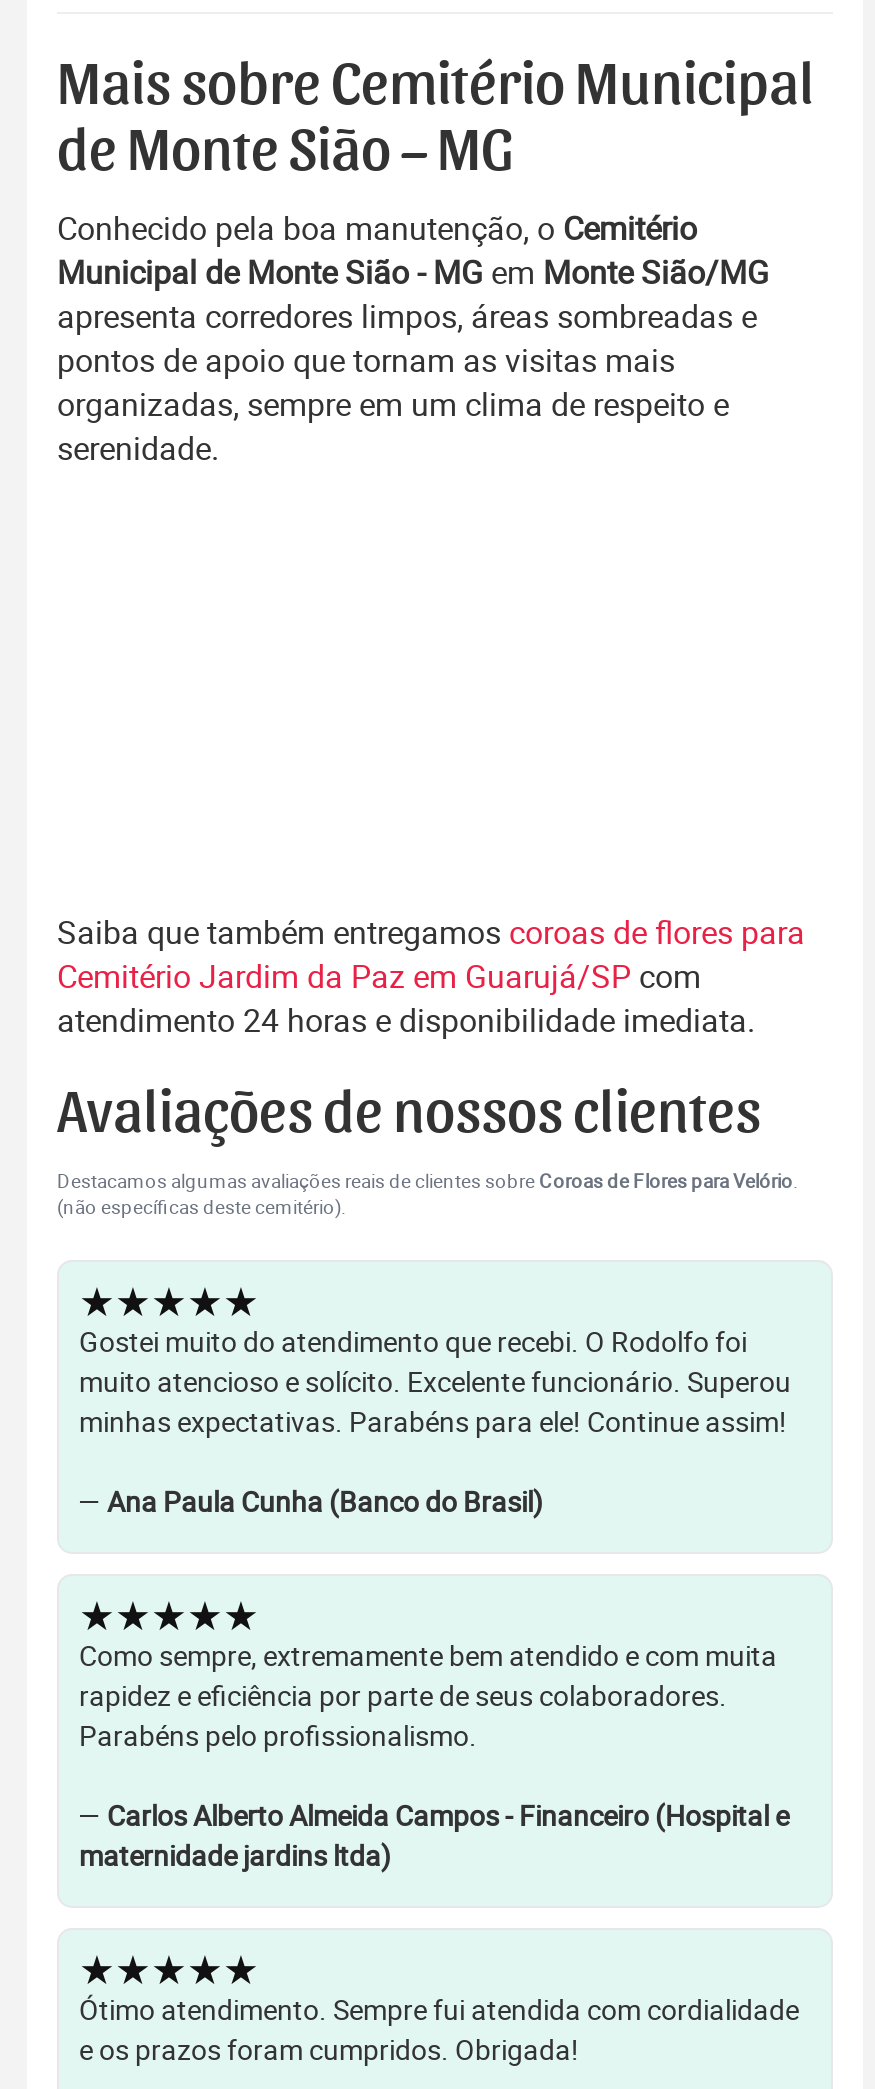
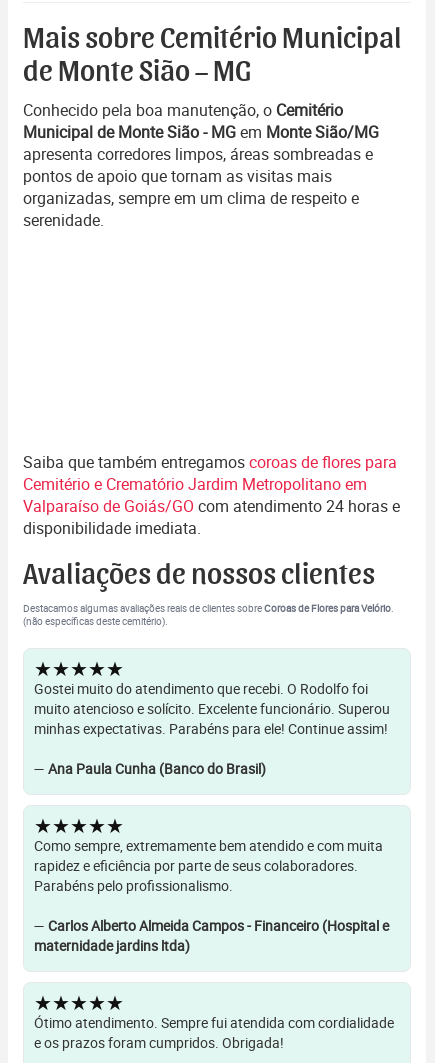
- Cemitério Jardim da Paz em Guarujá/SP com
- atendimento 24 horas e disponibilidade imediata.
+ Cemitério e Crematório Jardim Metropolitano em
+ Valparaíso de Goiás/GO com atendimento 24 horas e
+ disponibilidade imediata.
